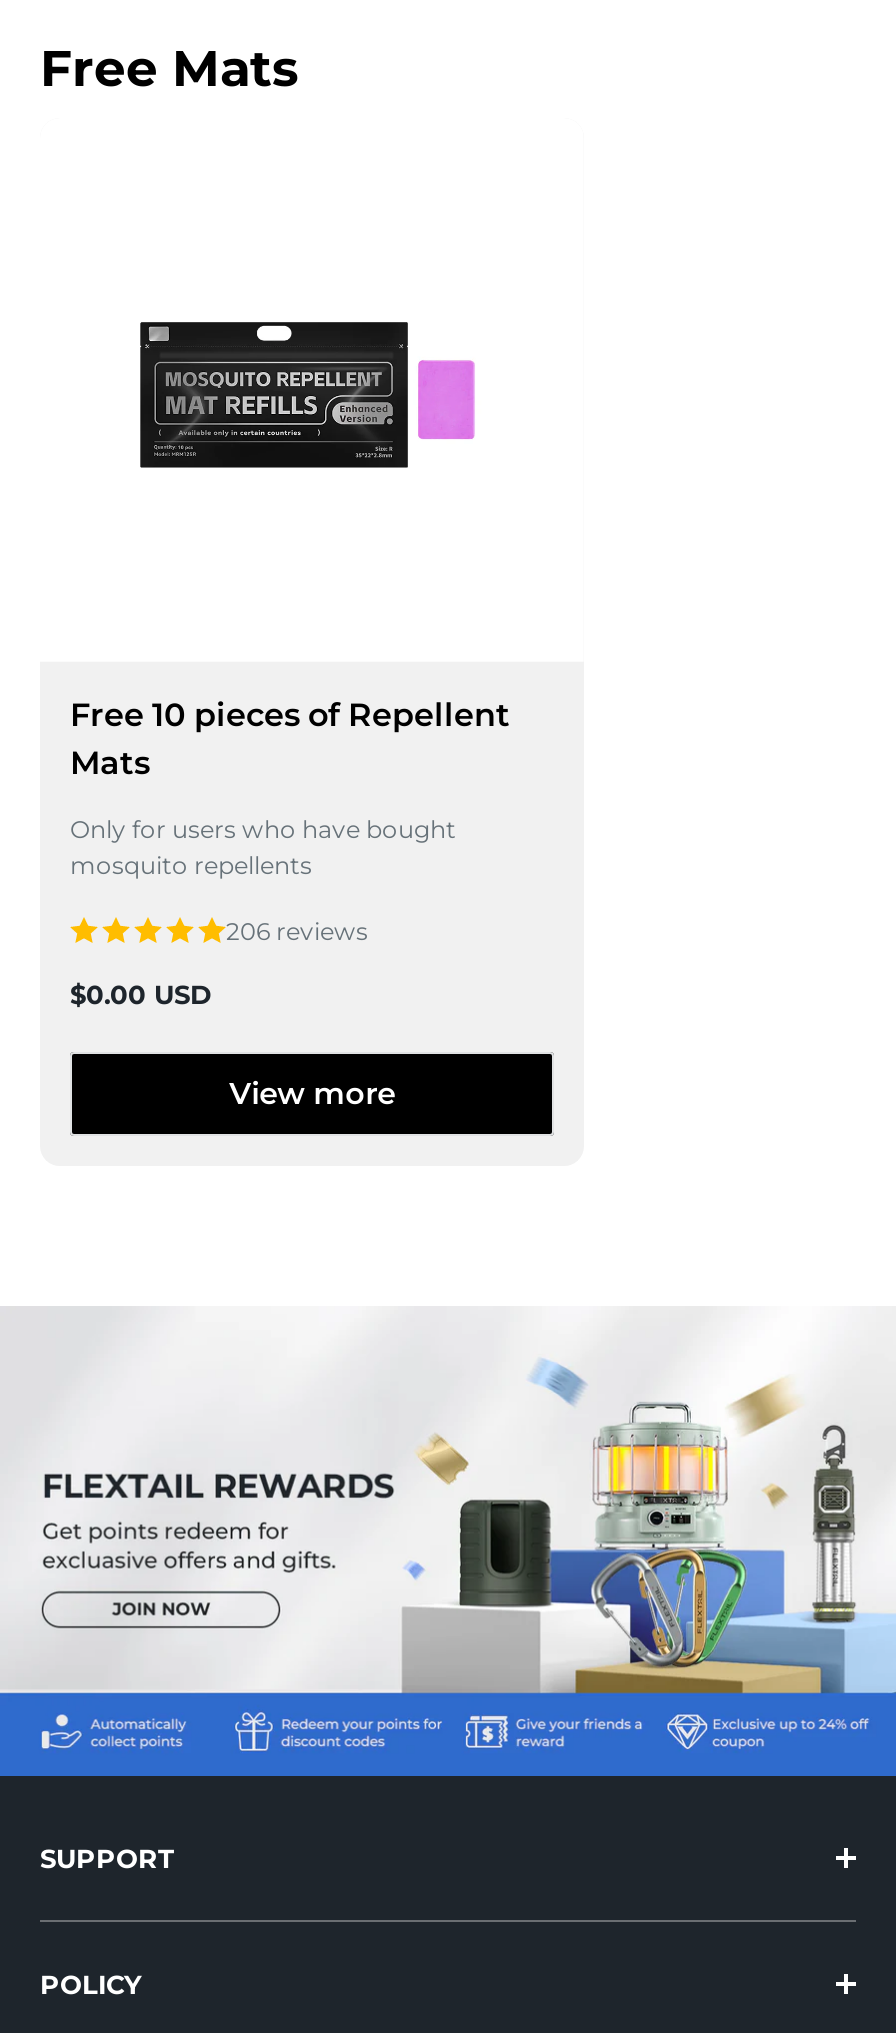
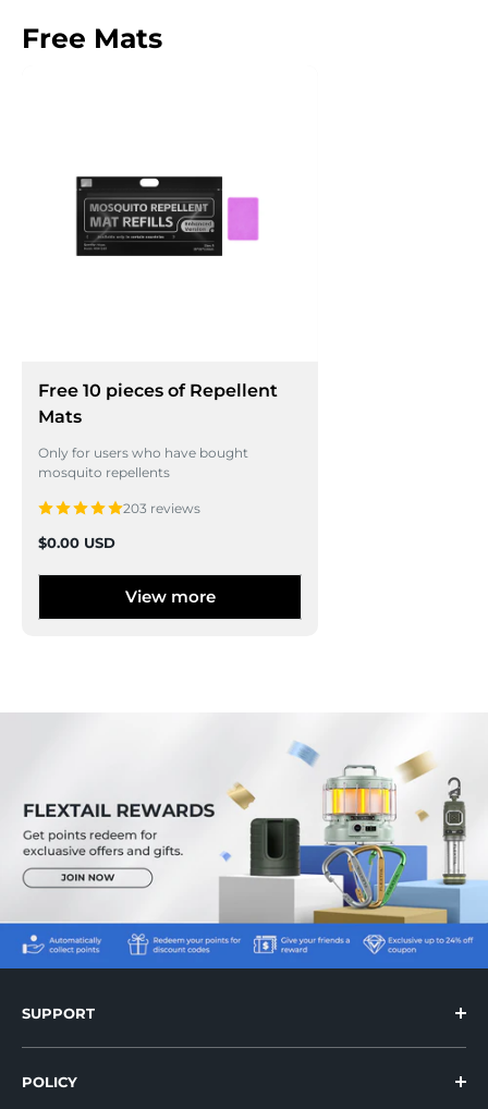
- 206 reviews
+ 203 reviews
